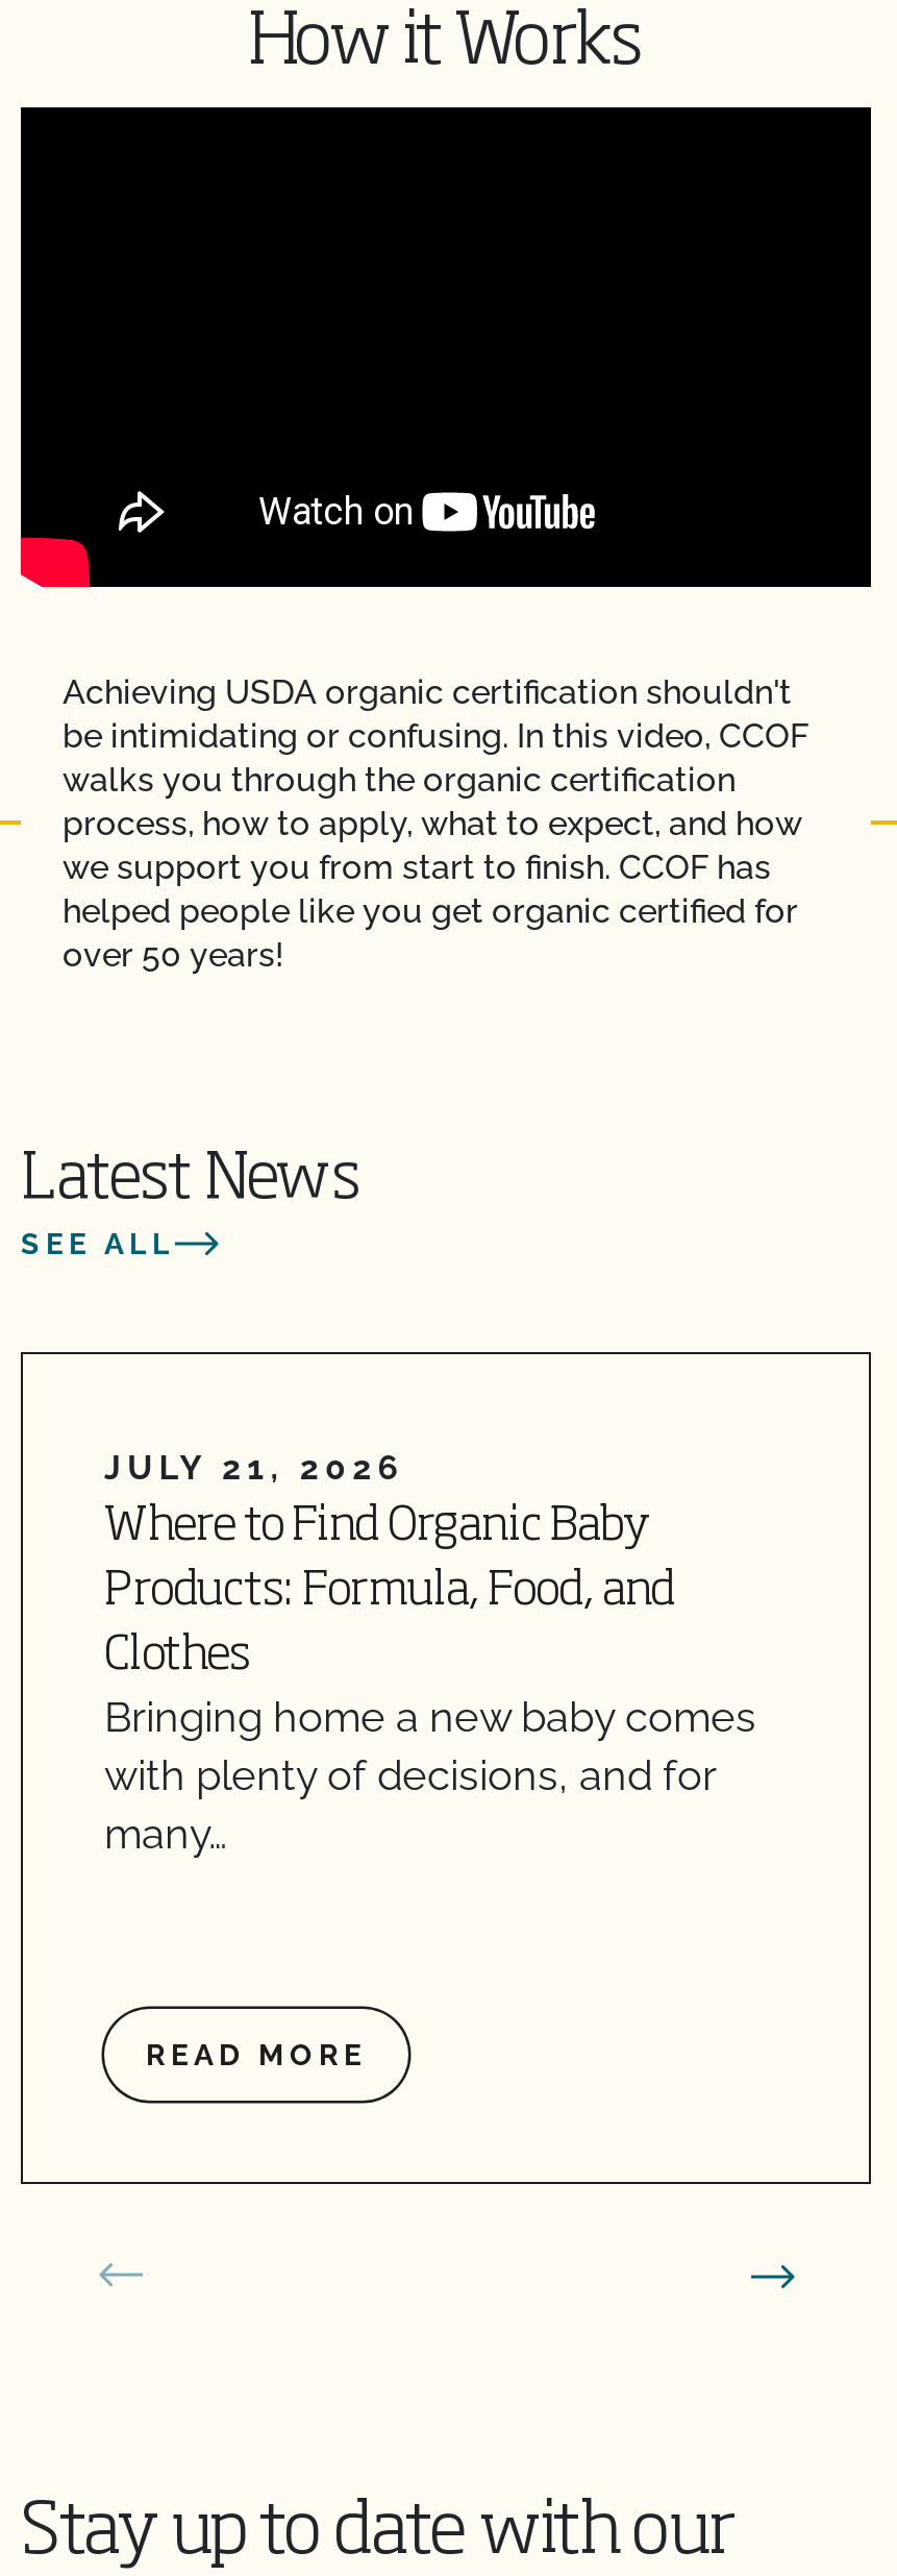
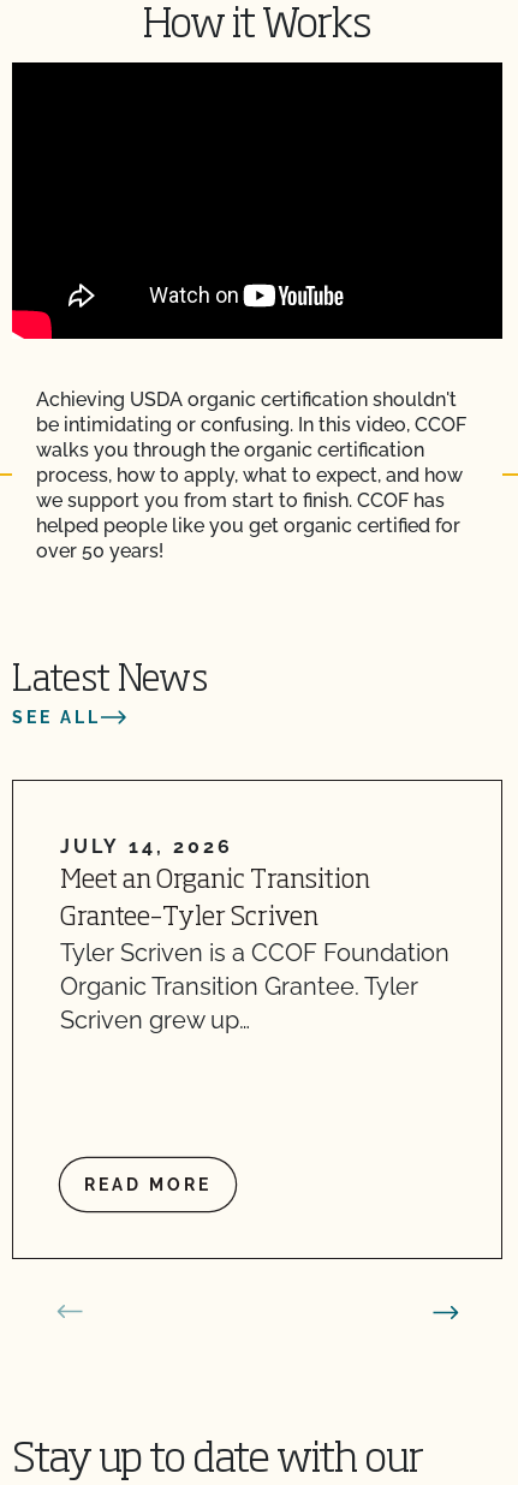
- JULY 21, 2026
- Where to Find Organic Baby
- Products: Formula, Food, and
- Clothes
- Bringing home a new baby comes
- with plenty of decisions, and for
- many…
+ JULY 14, 2026
+ Meet an Organic Transition
+ Grantee–Tyler Scriven
+ Tyler Scriven is a CCOF Foundation
+ Organic Transition Grantee. Tyler
+ Scriven grew up…
